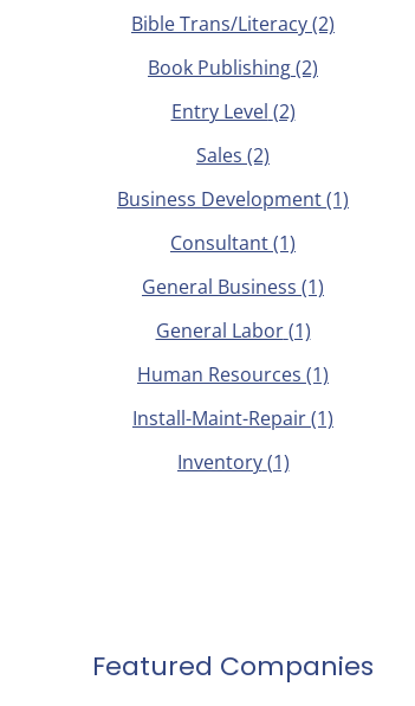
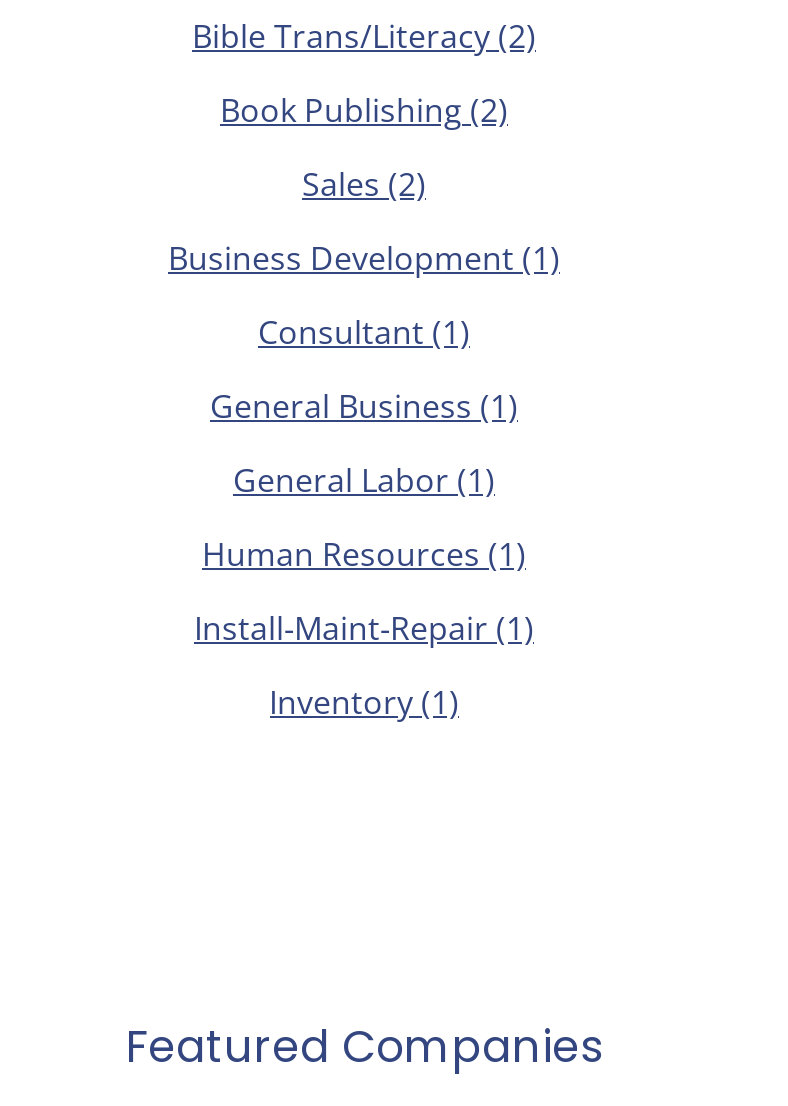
- Entry Level (2)
